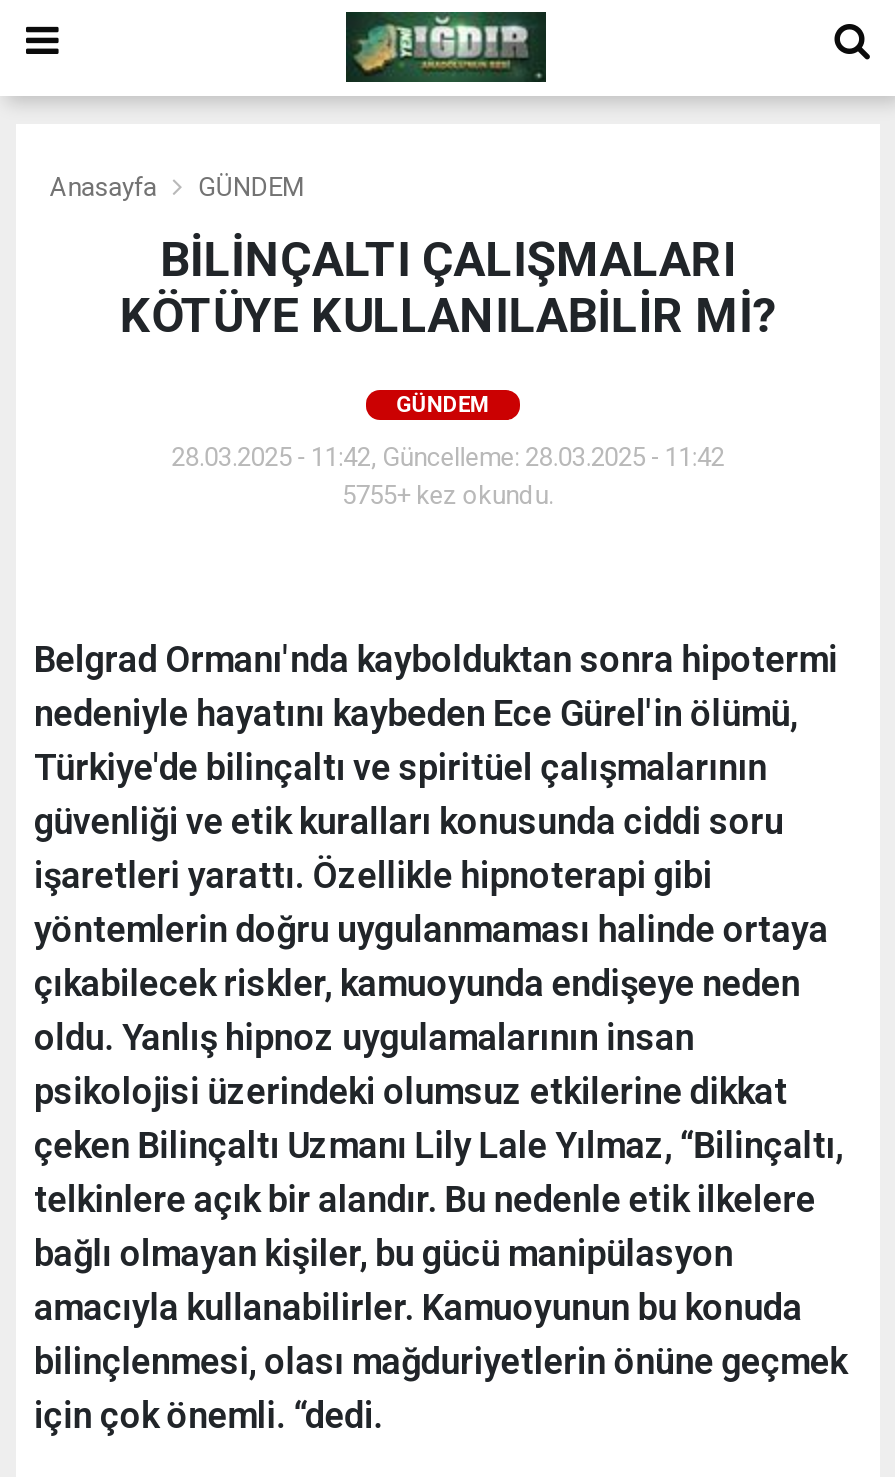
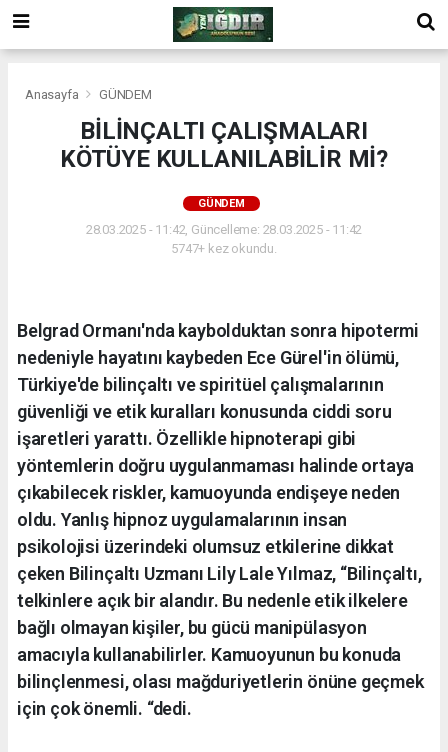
- 5755+ kez okundu.
+ 5747+ kez okundu.
